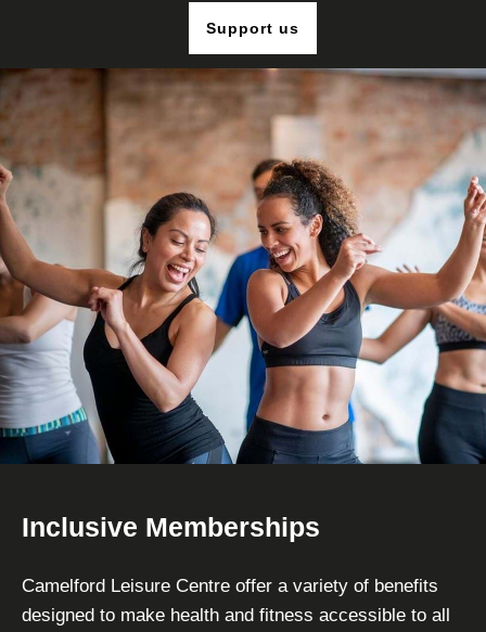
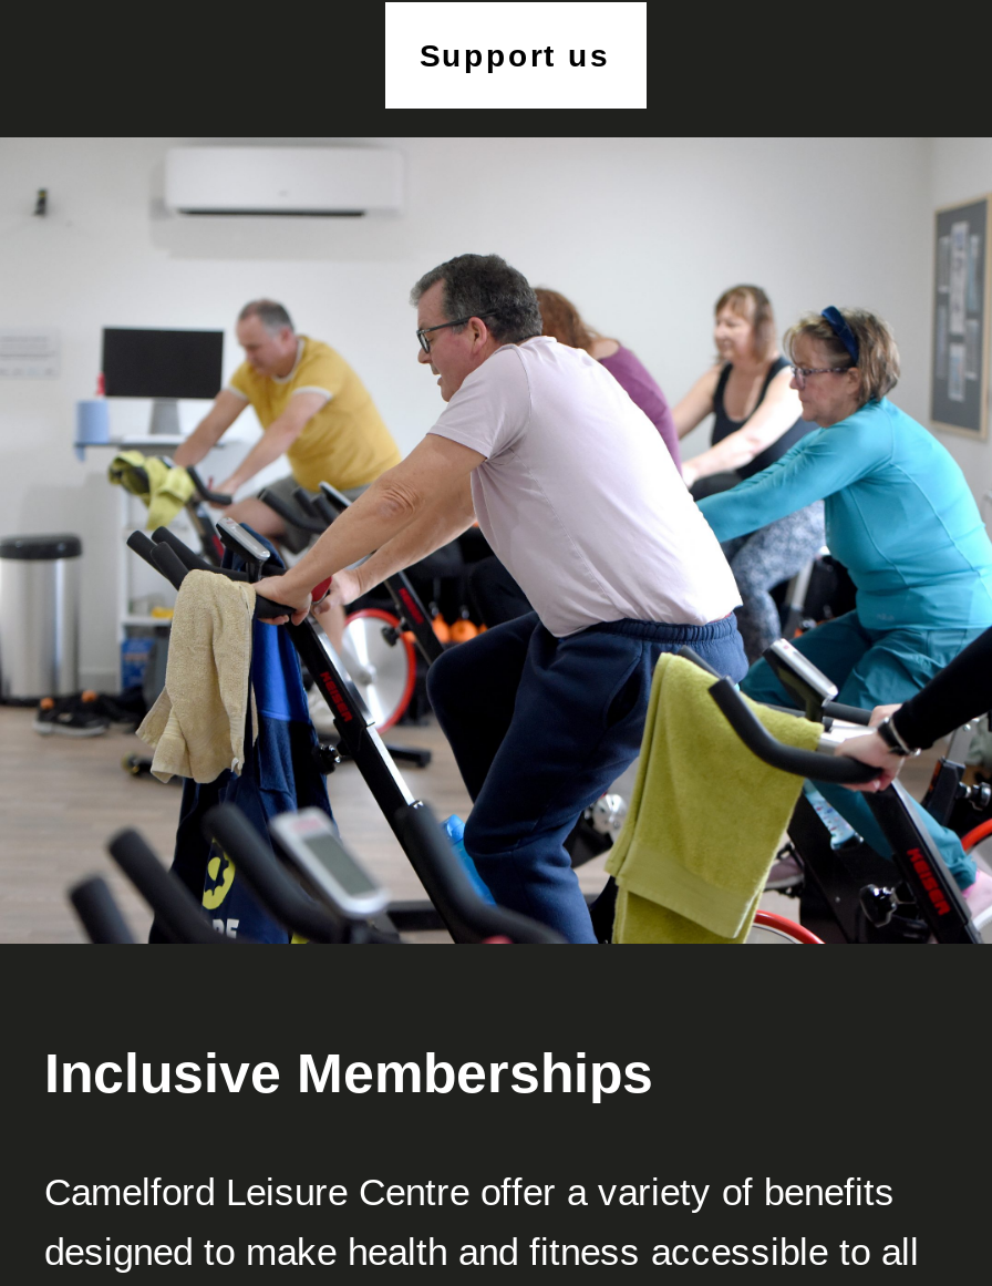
- [image]
+ [image]
